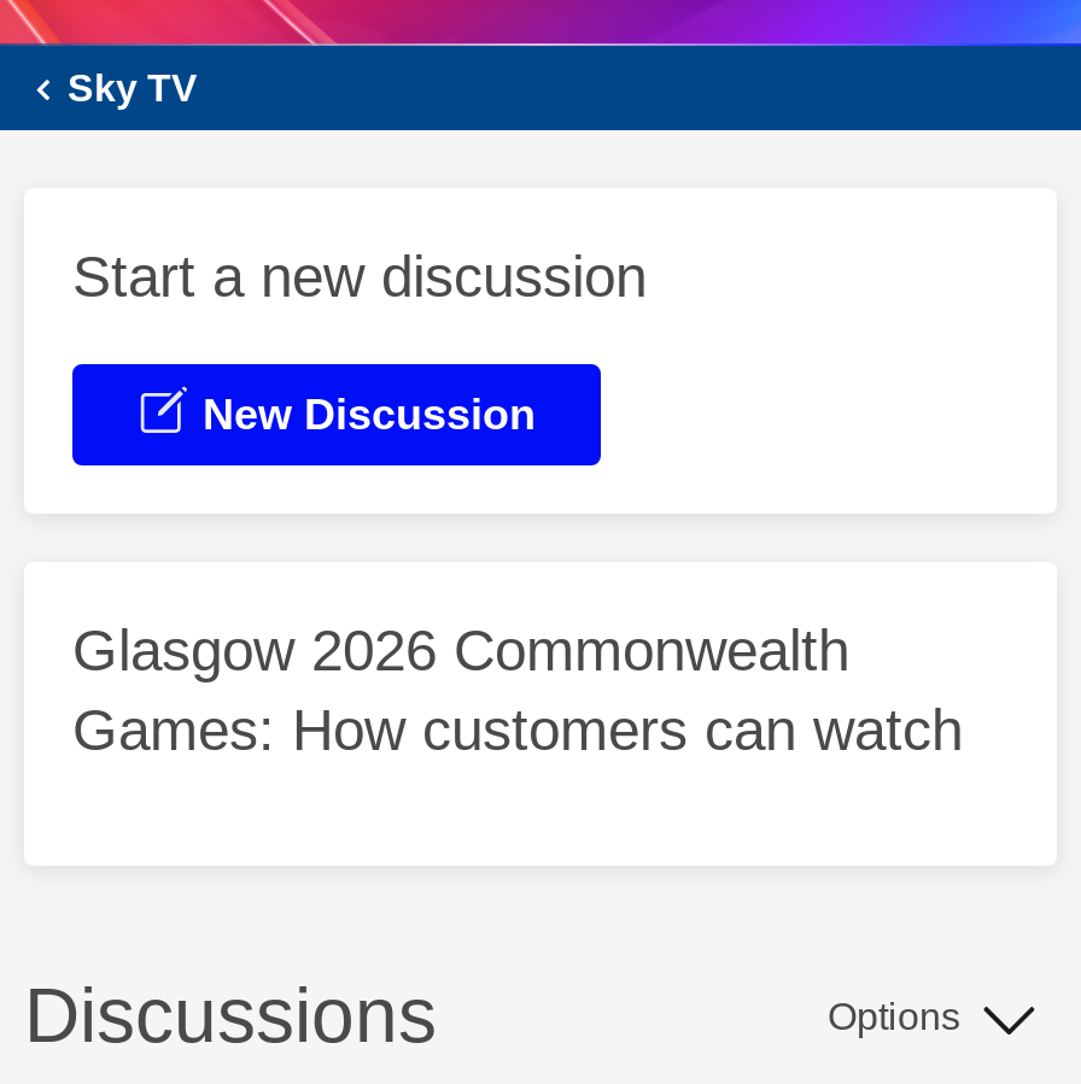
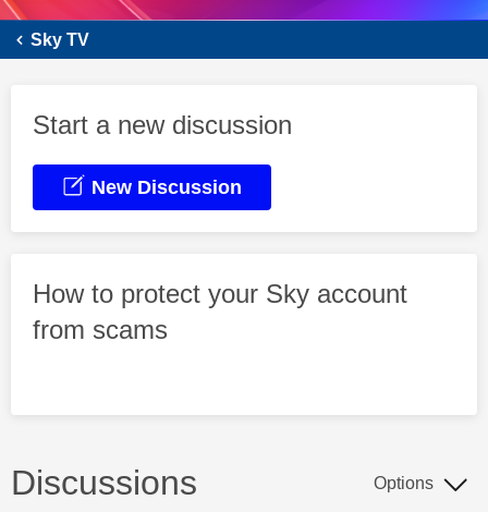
- Glasgow 2026 Commonwealth
- Games: How customers can watch
+ How to protect your Sky account
+ from scams
